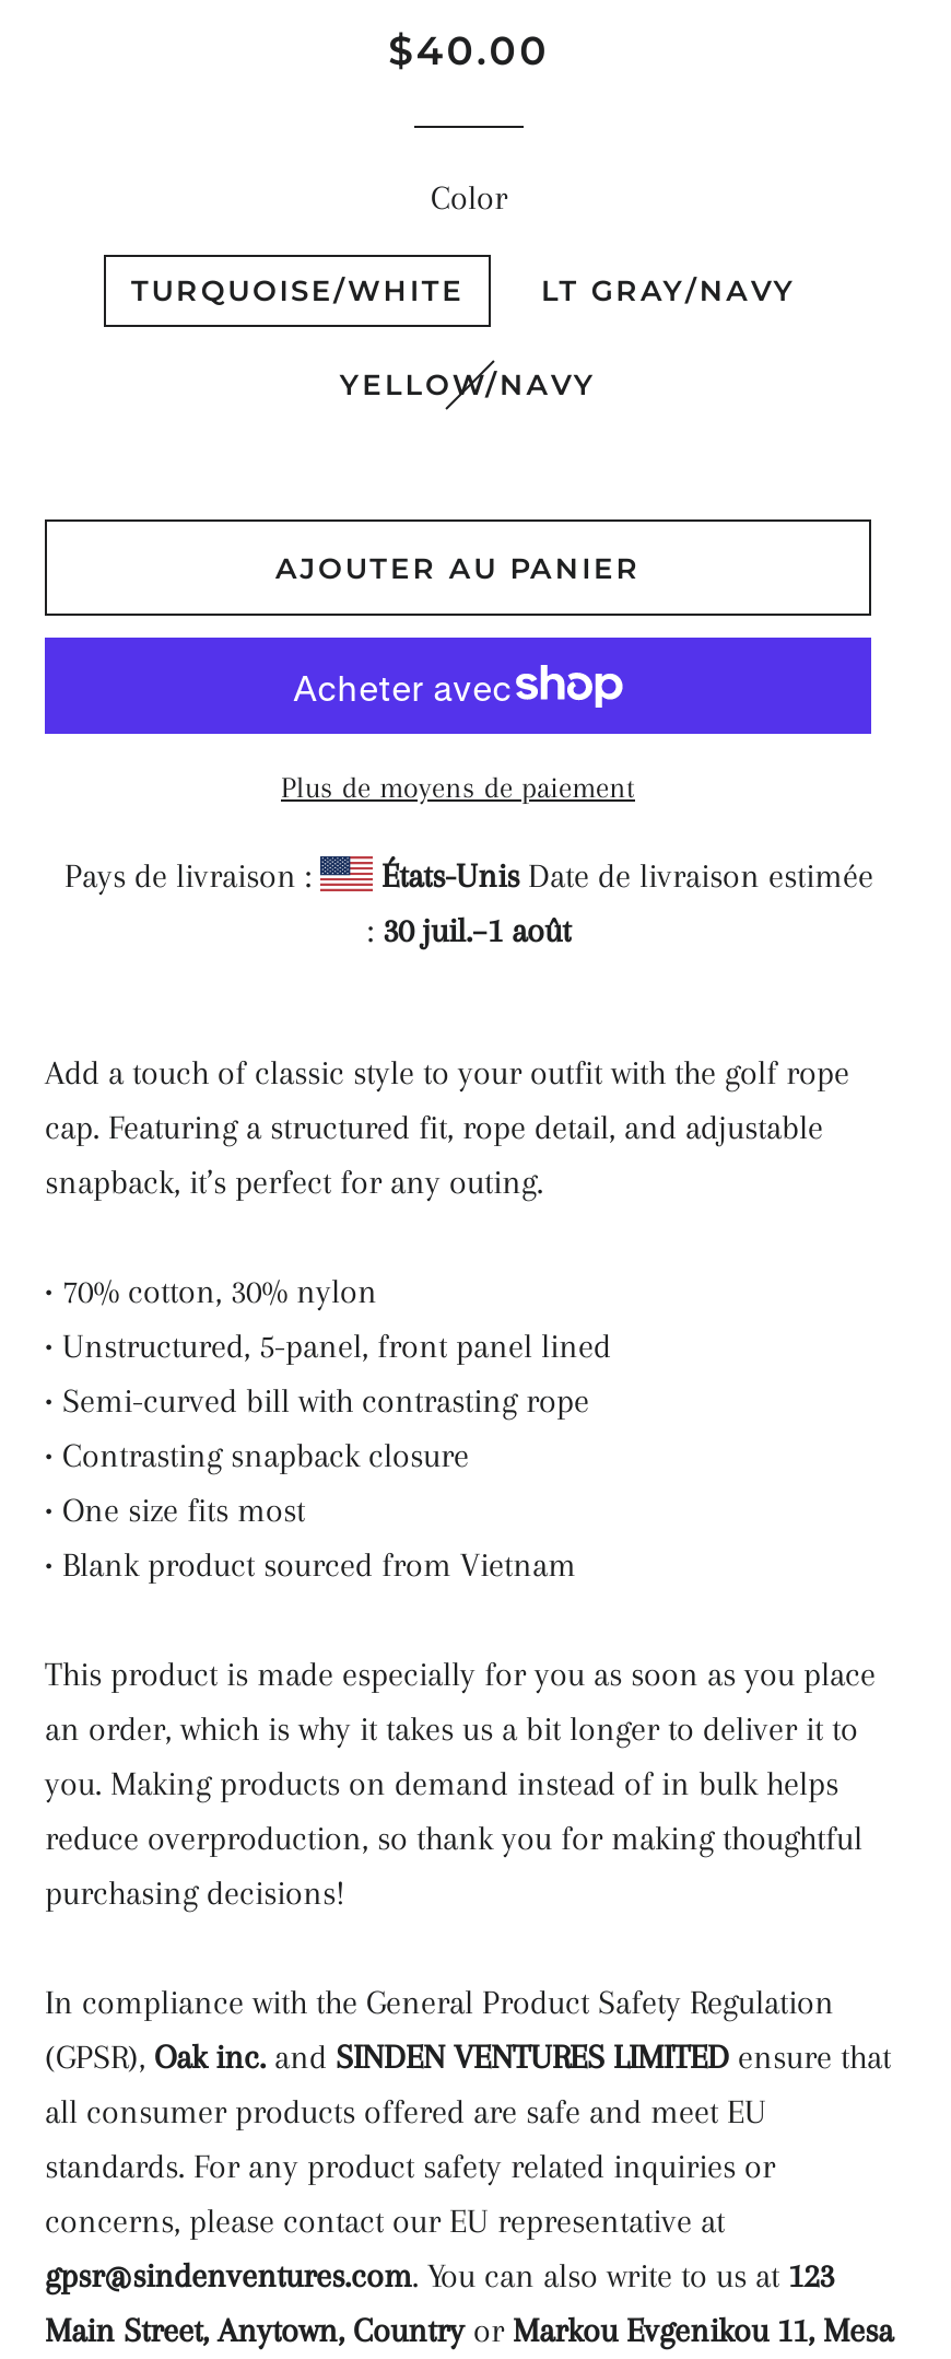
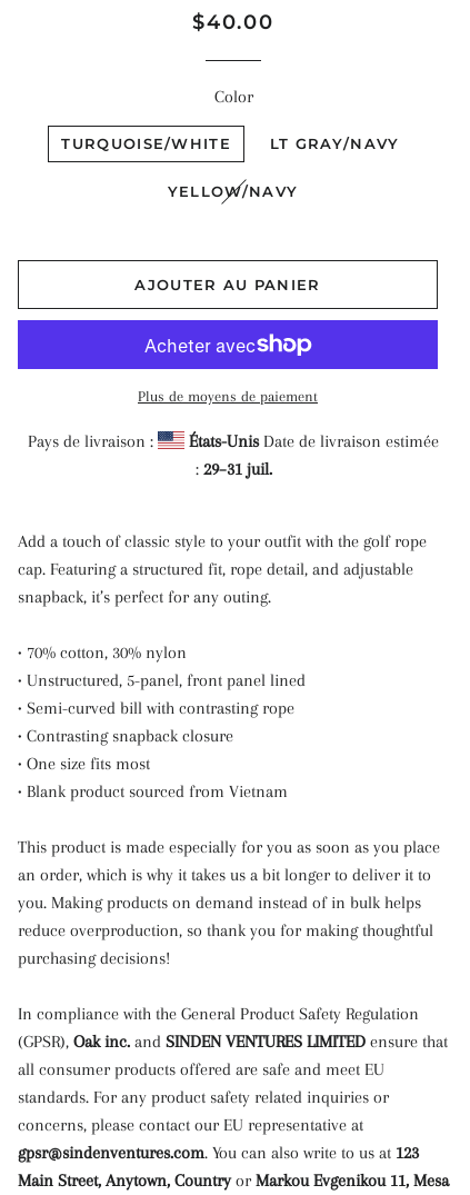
- : 30 juil.–1 août
+ : 29–31 juil.
